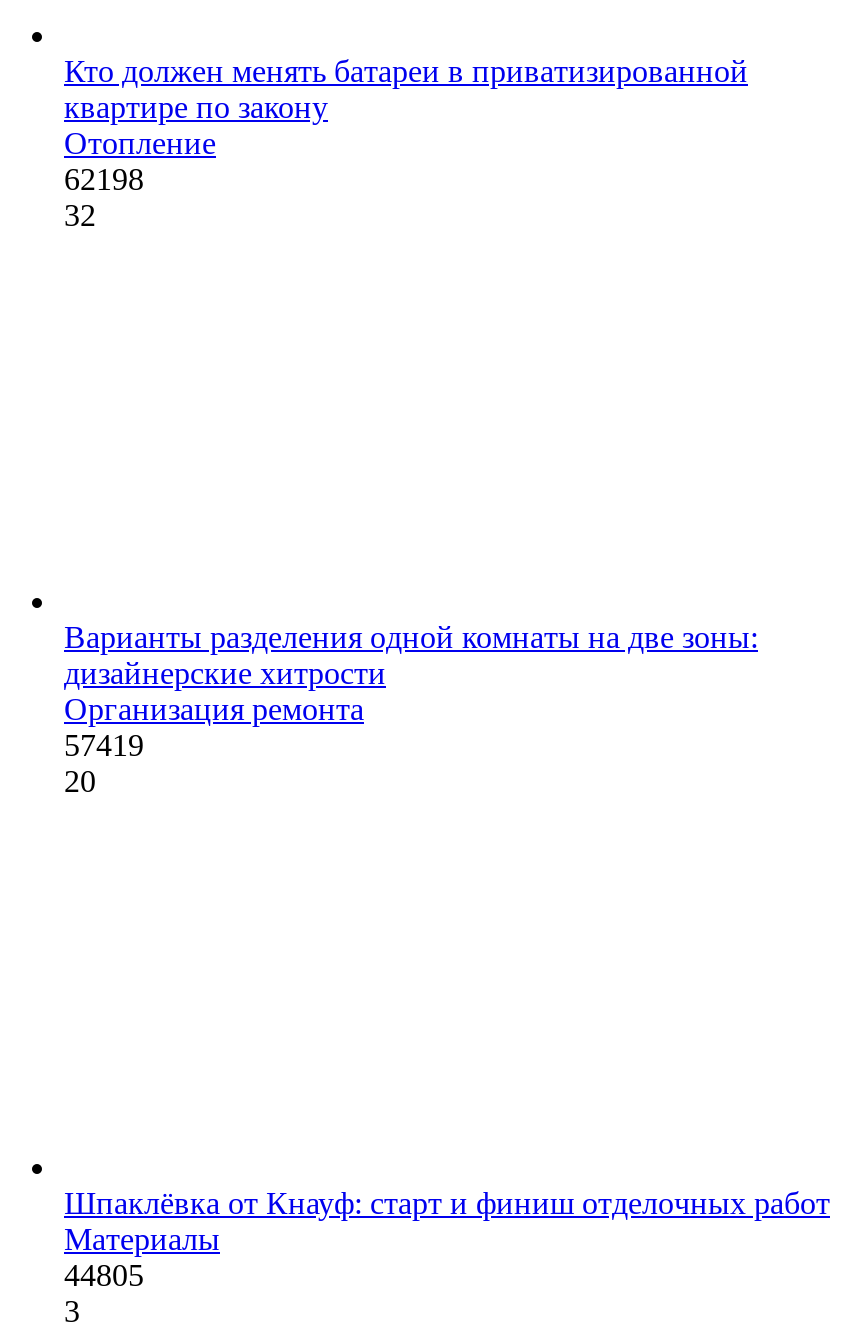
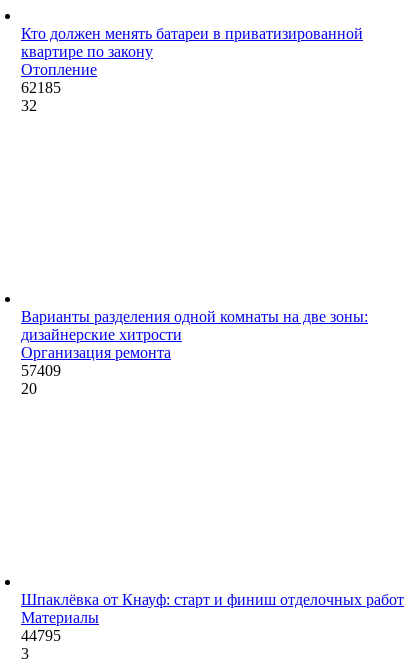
- 62198
+ 62185

- 57419
+ 57409

- 44805
+ 44795
